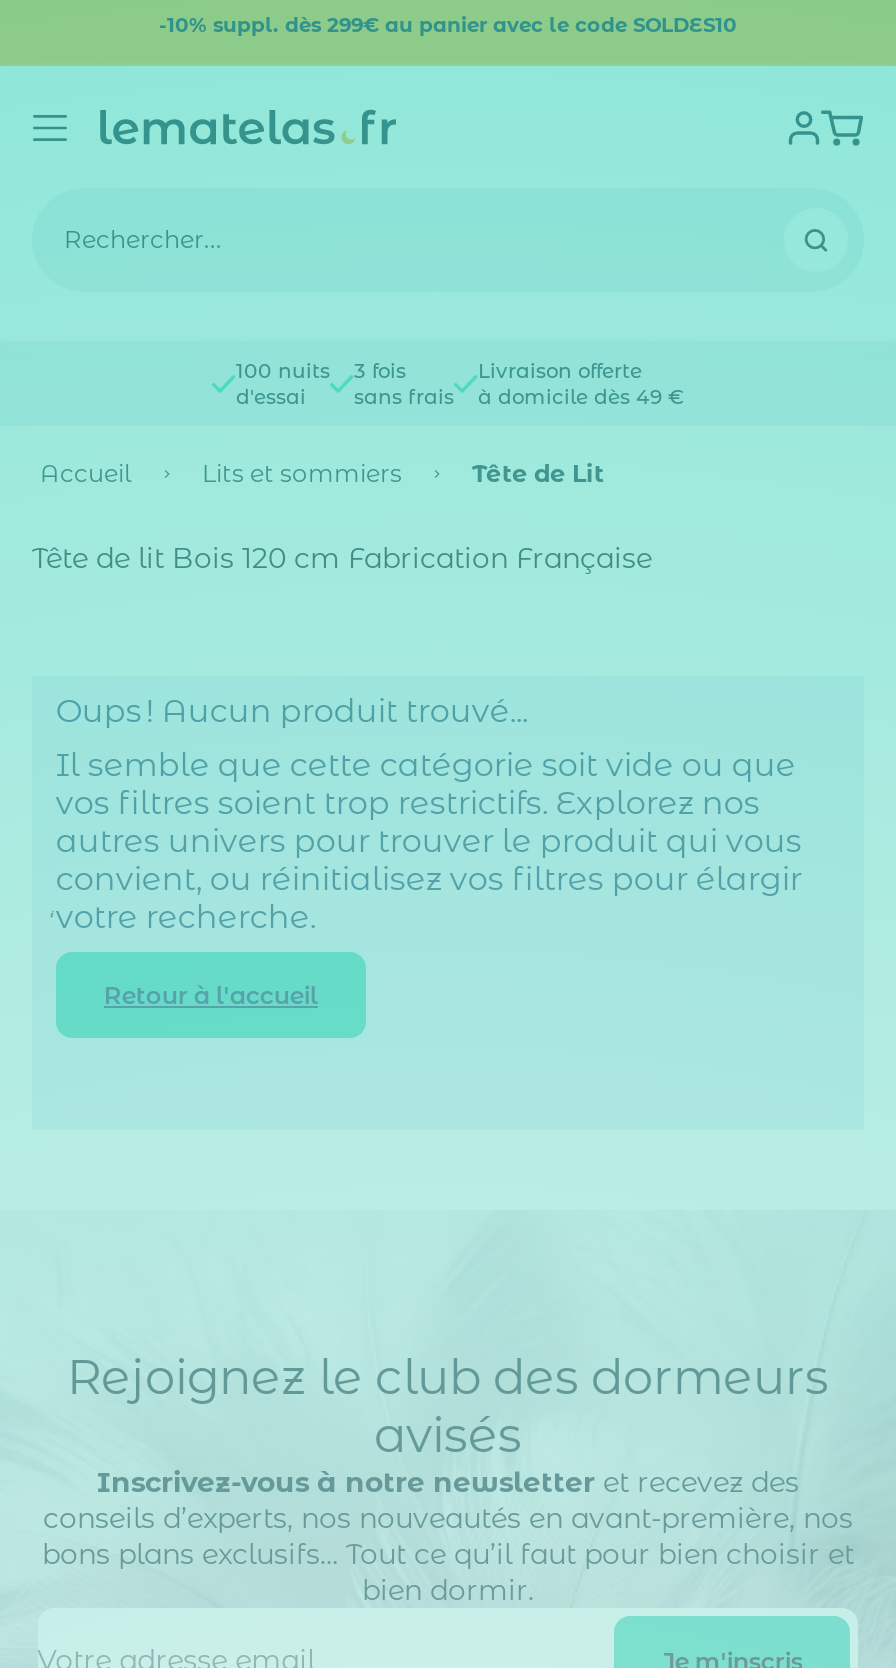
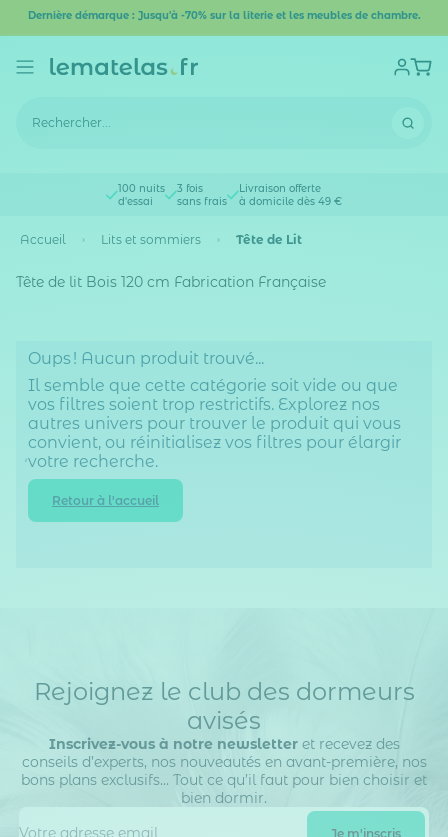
- -10% suppl. dès 299€ au panier avec le code SOLDES10
+ Dernière démarque : Jusqu'à -70% sur la literie et les meubles de chambre.
